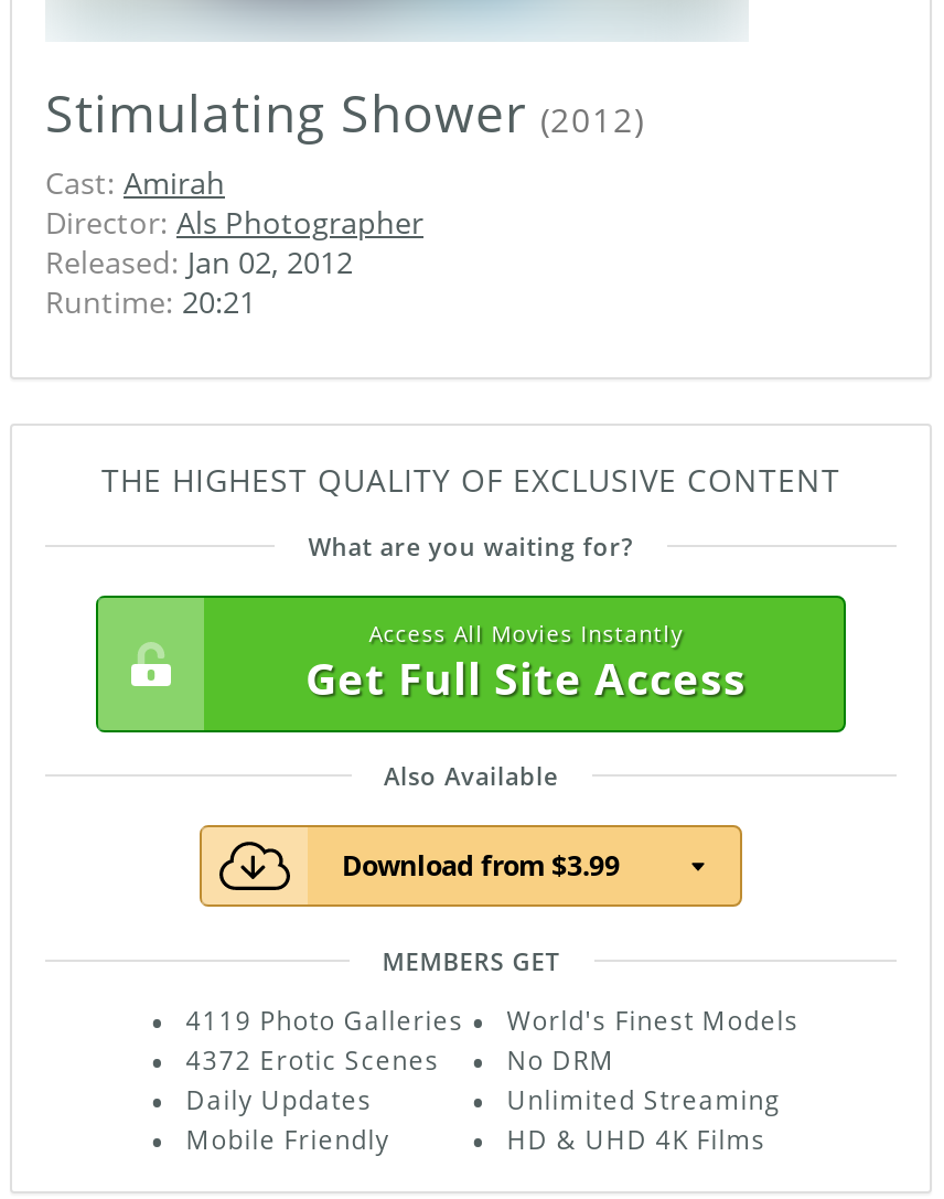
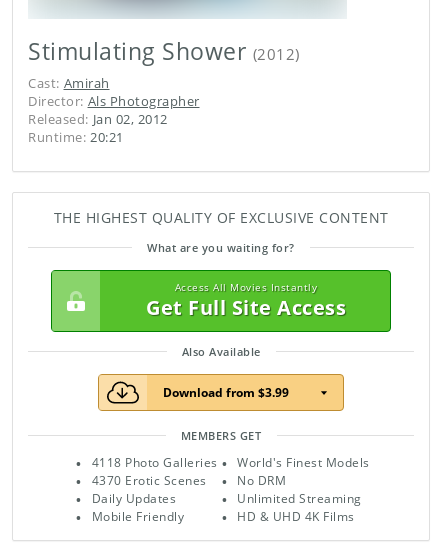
- 4119 Photo Galleries
+ 4118 Photo Galleries

- 4372 Erotic Scenes
+ 4370 Erotic Scenes
